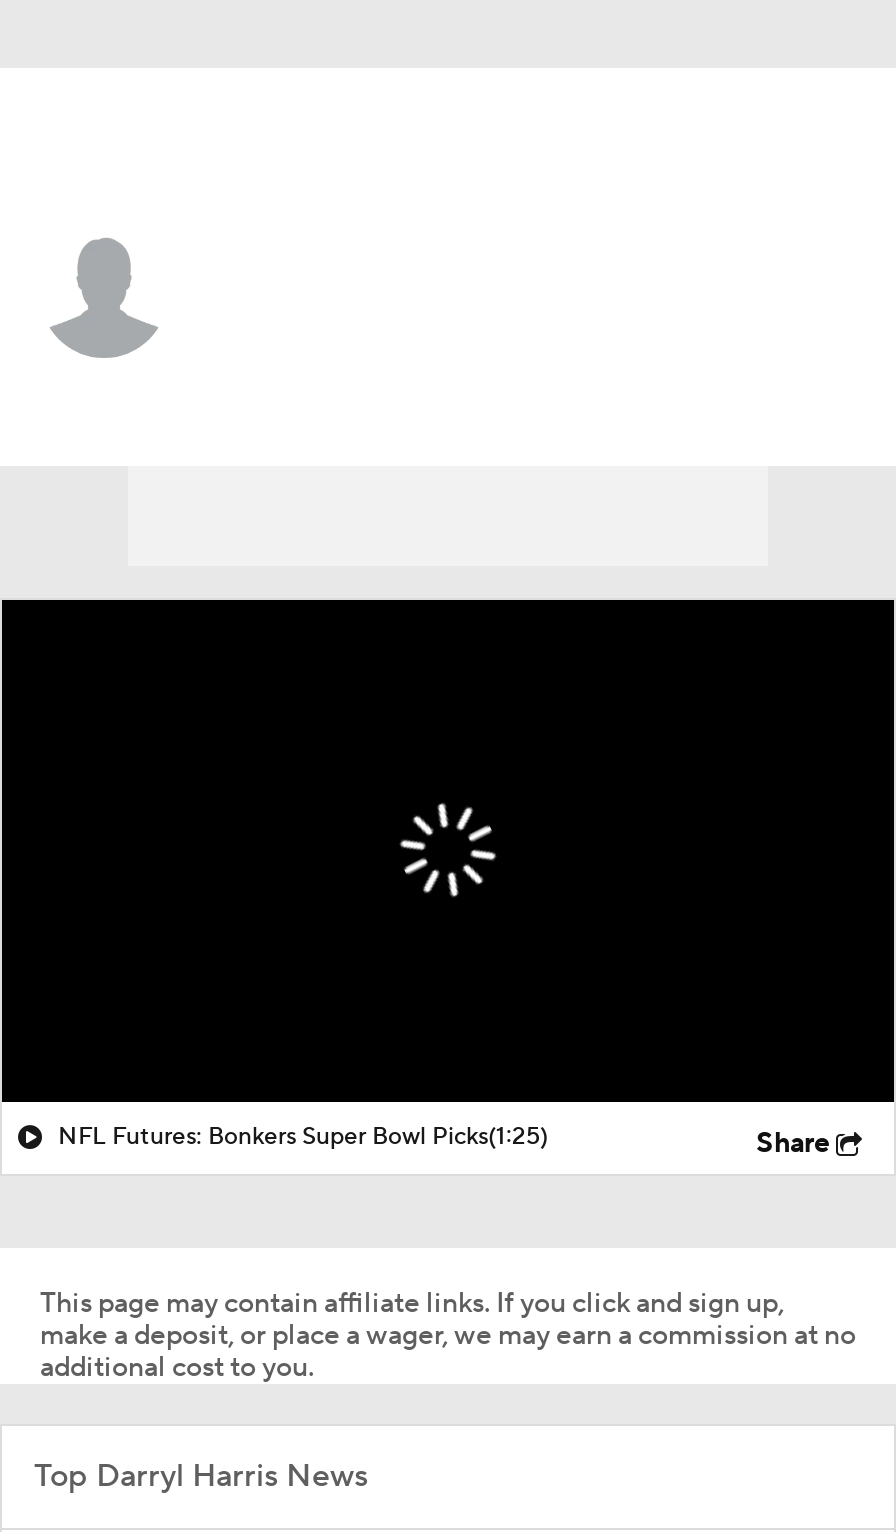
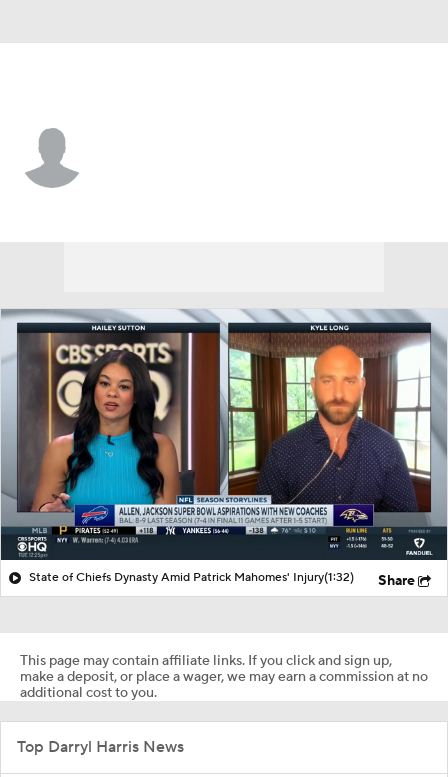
+ [image]

- NFL Futures: Bonkers Super Bowl Picks(1:25)
+ State of Chiefs Dynasty Amid Patrick Mahomes' Injury(1:32)
